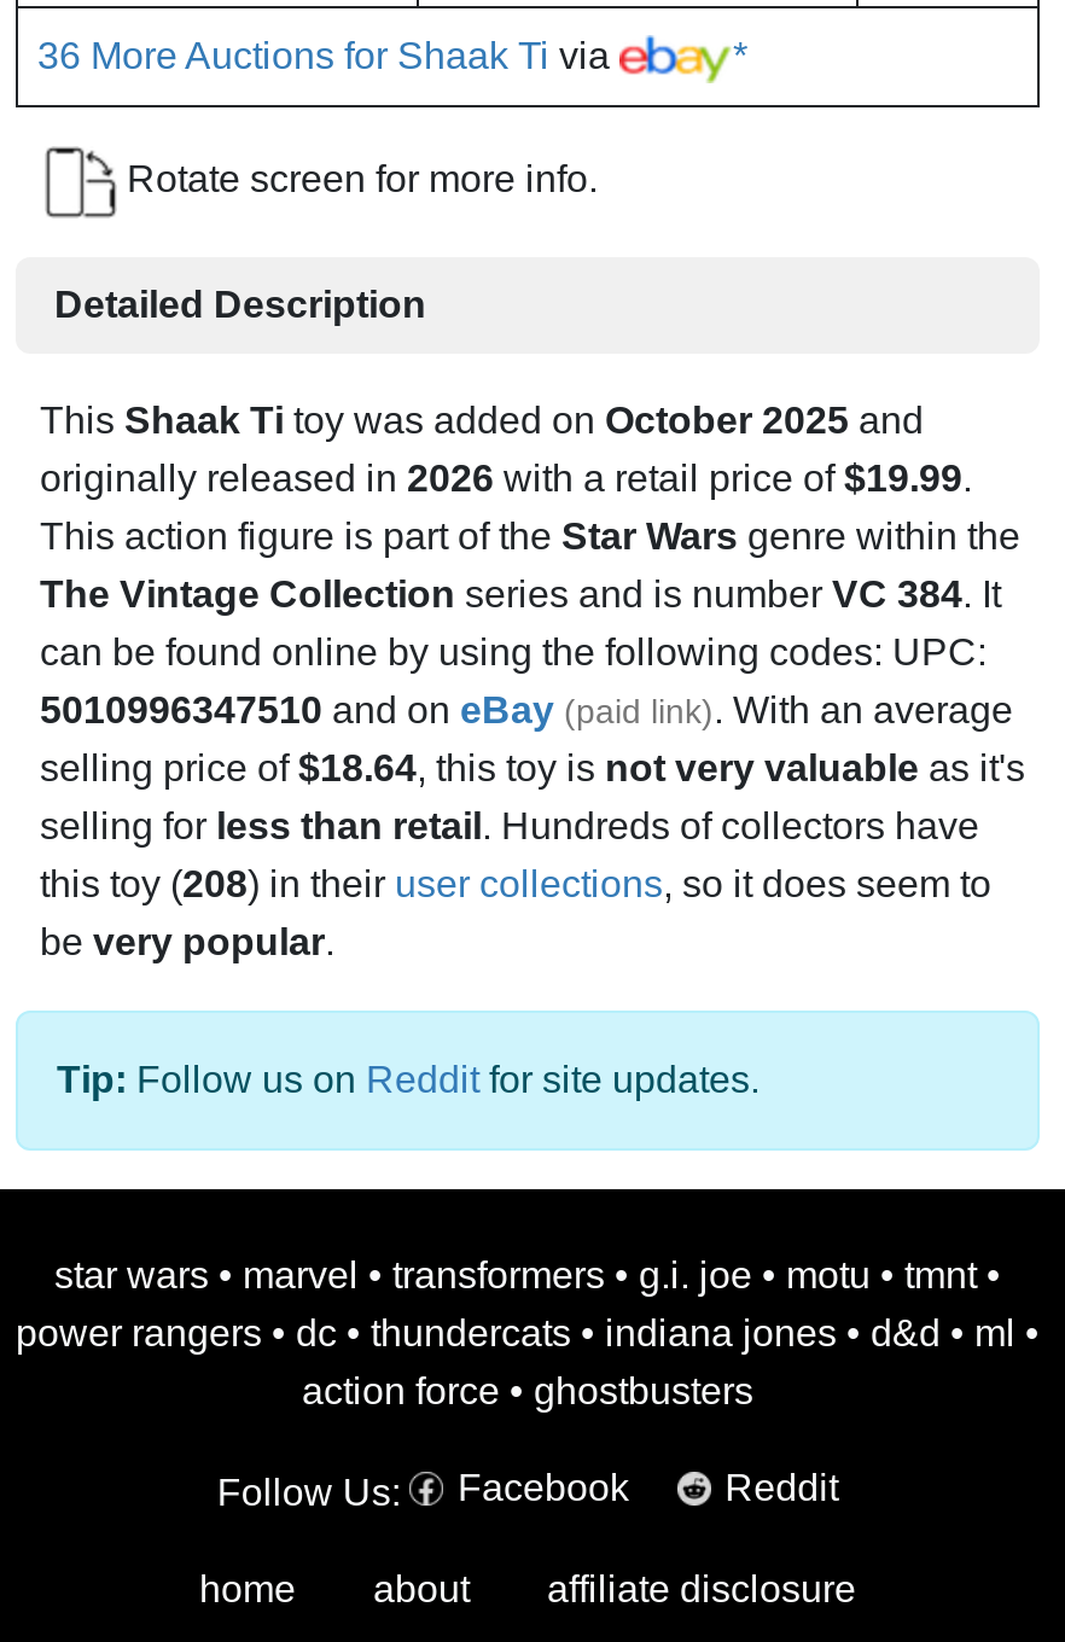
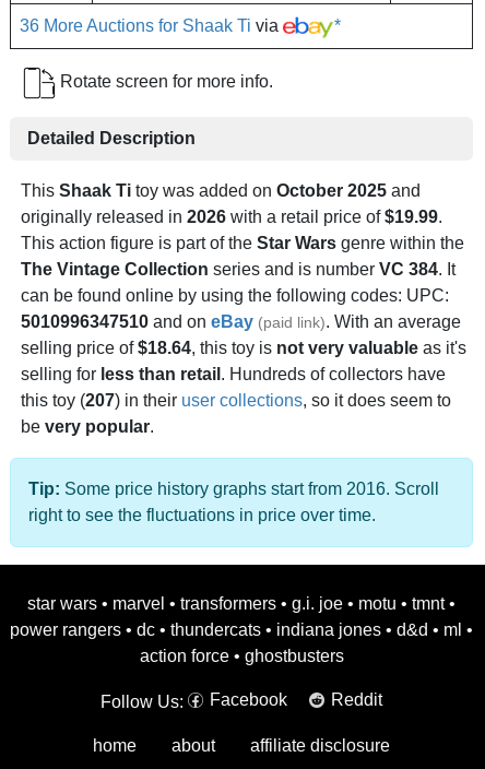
- this toy (208) in their user collections, so it does seem to
+ this toy (207) in their user collections, so it does seem to

- Tip: Follow us on Reddit for site updates.
+ Tip: Some price history graphs start from 2016. Scroll
+ right to see the fluctuations in price over time.
